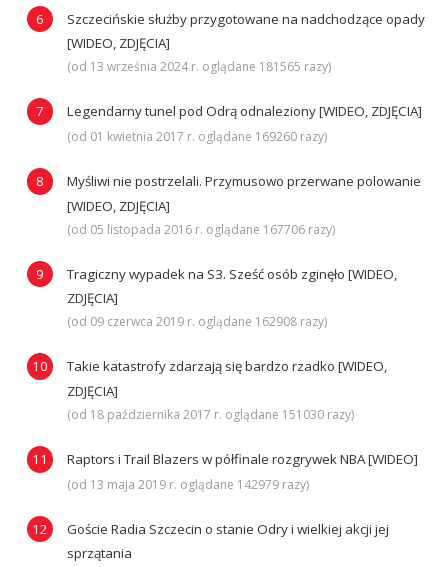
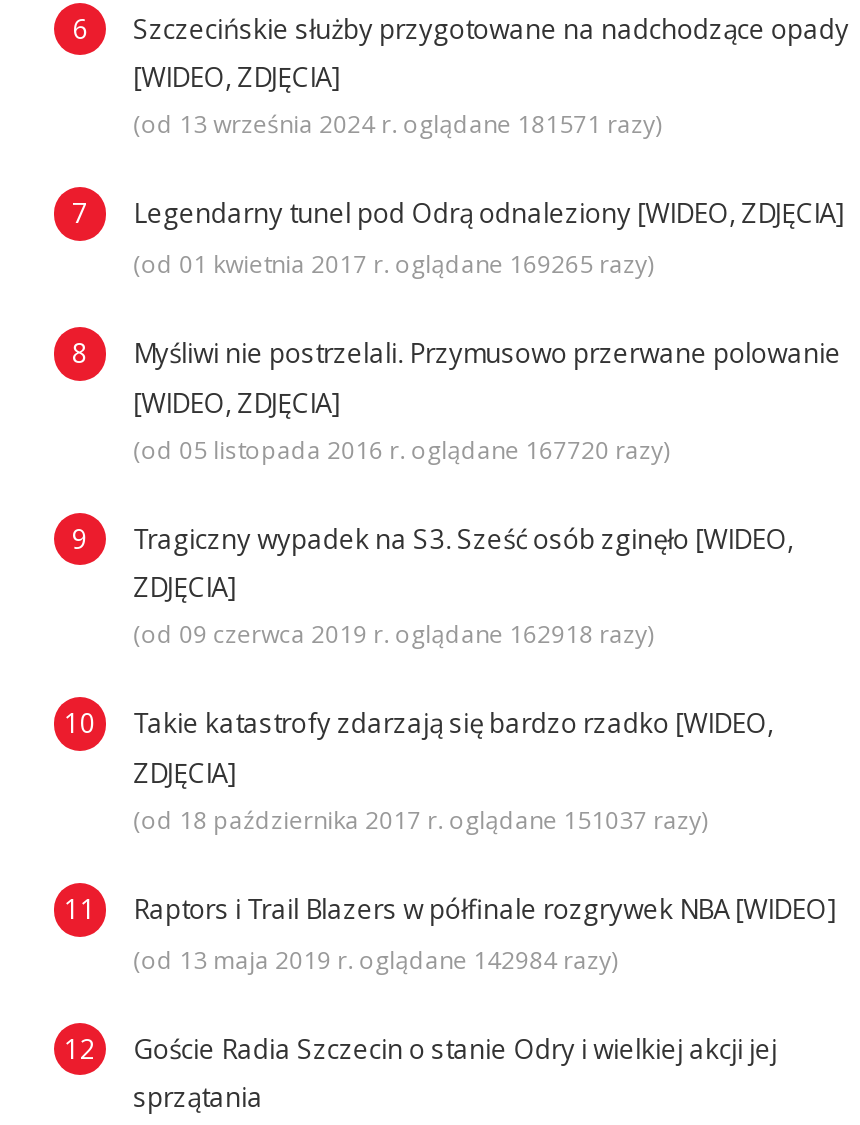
- (od 13 września 2024 r. oglądane 181565 razy)
+ (od 13 września 2024 r. oglądane 181571 razy)

- (od 01 kwietnia 2017 r. oglądane 169260 razy)
+ (od 01 kwietnia 2017 r. oglądane 169265 razy)

- (od 05 listopada 2016 r. oglądane 167706 razy)
+ (od 05 listopada 2016 r. oglądane 167720 razy)

- (od 09 czerwca 2019 r. oglądane 162908 razy)
+ (od 09 czerwca 2019 r. oglądane 162918 razy)

- (od 18 października 2017 r. oglądane 151030 razy)
+ (od 18 października 2017 r. oglądane 151037 razy)

- (od 13 maja 2019 r. oglądane 142979 razy)
+ (od 13 maja 2019 r. oglądane 142984 razy)
